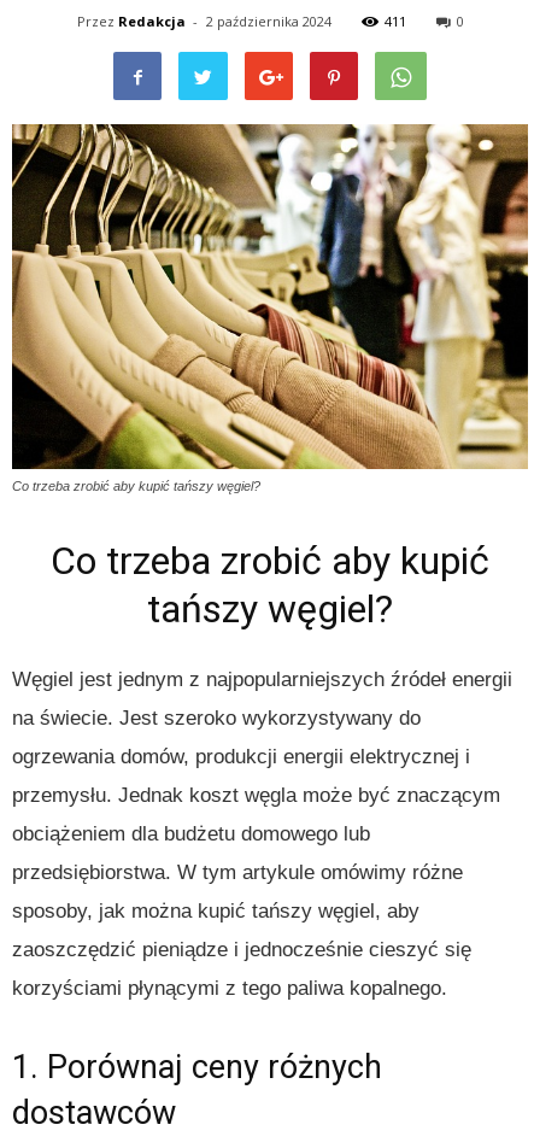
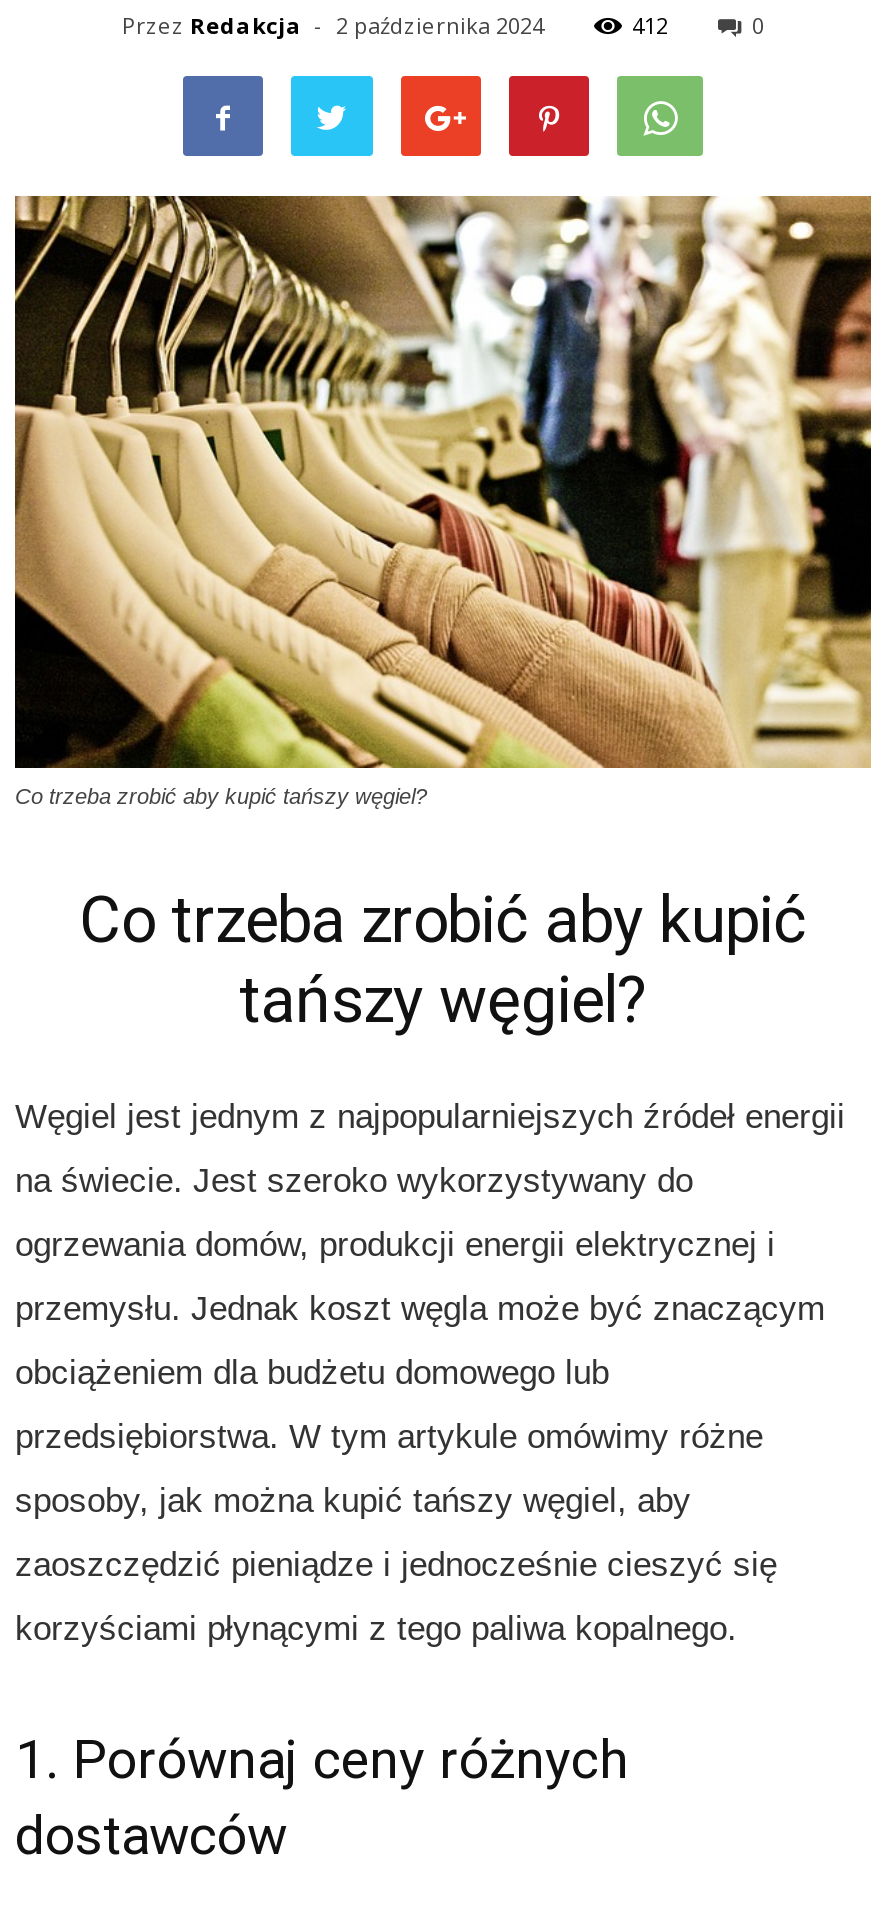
- 411
+ 412
